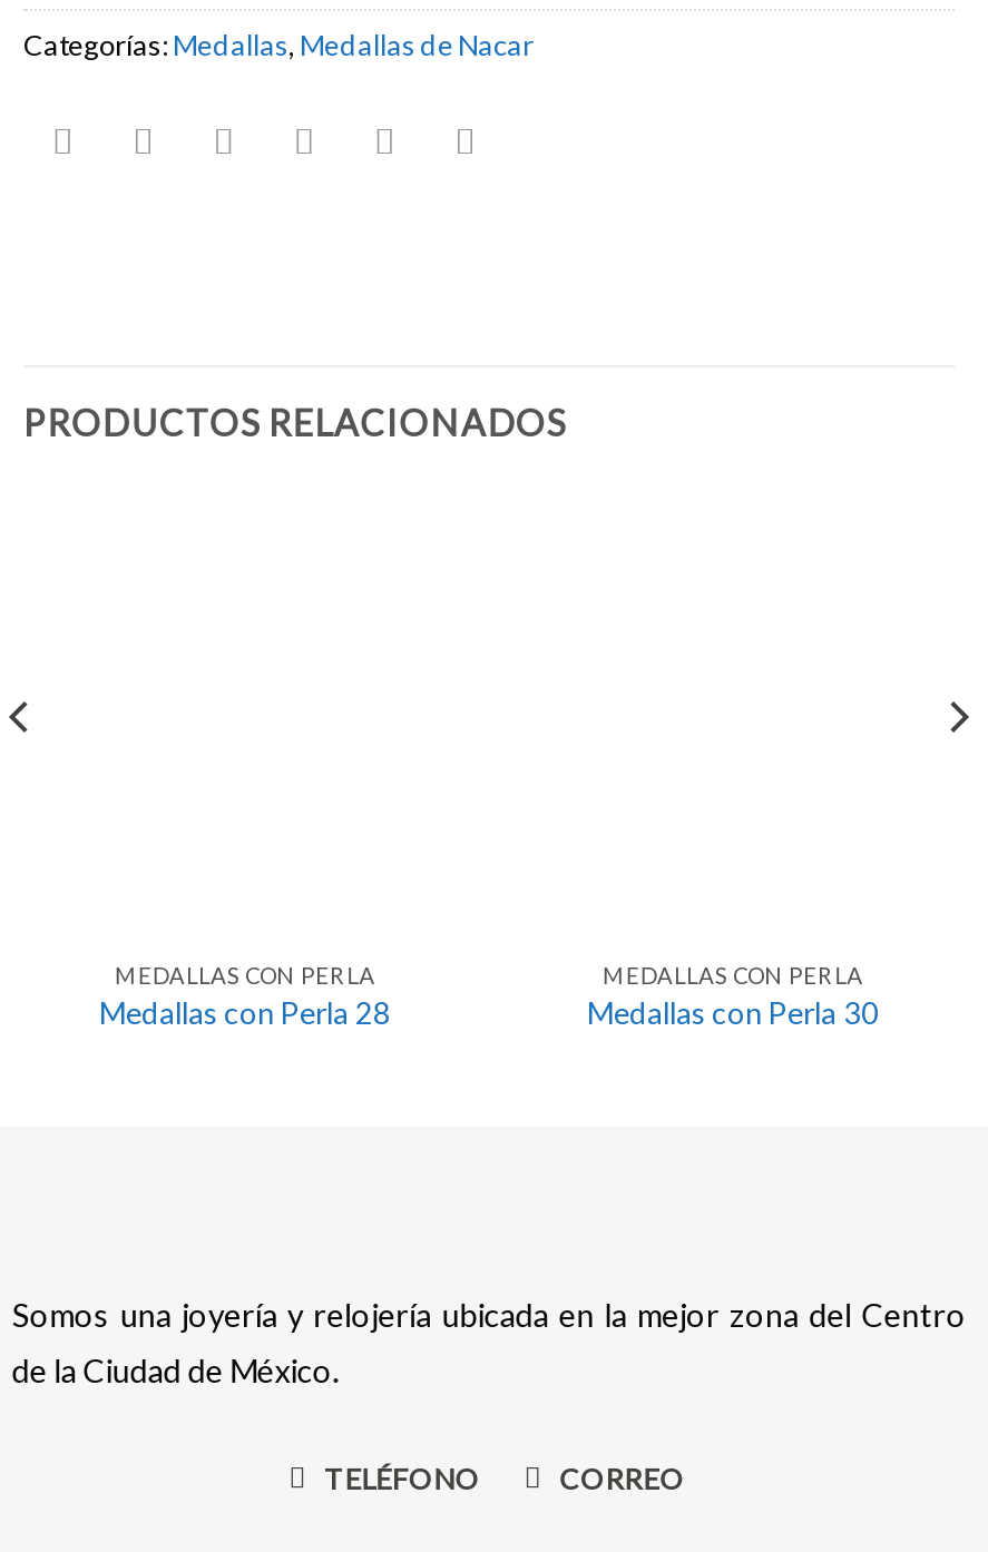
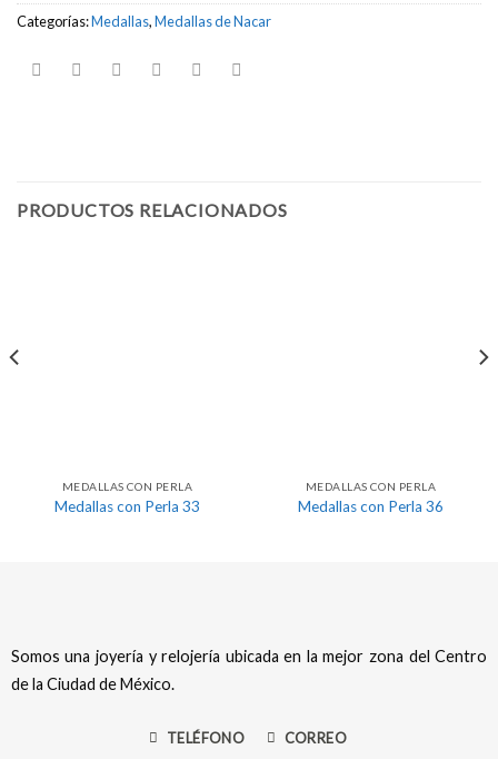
- Medallas con Perla 28
+ Medallas con Perla 33

- Medallas con Perla 30
+ Medallas con Perla 36
